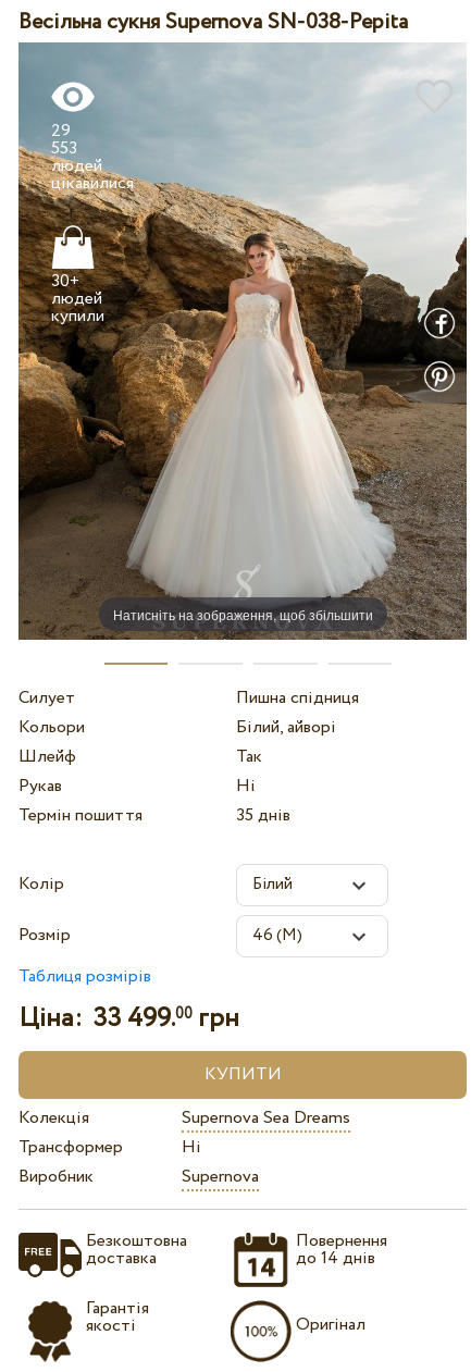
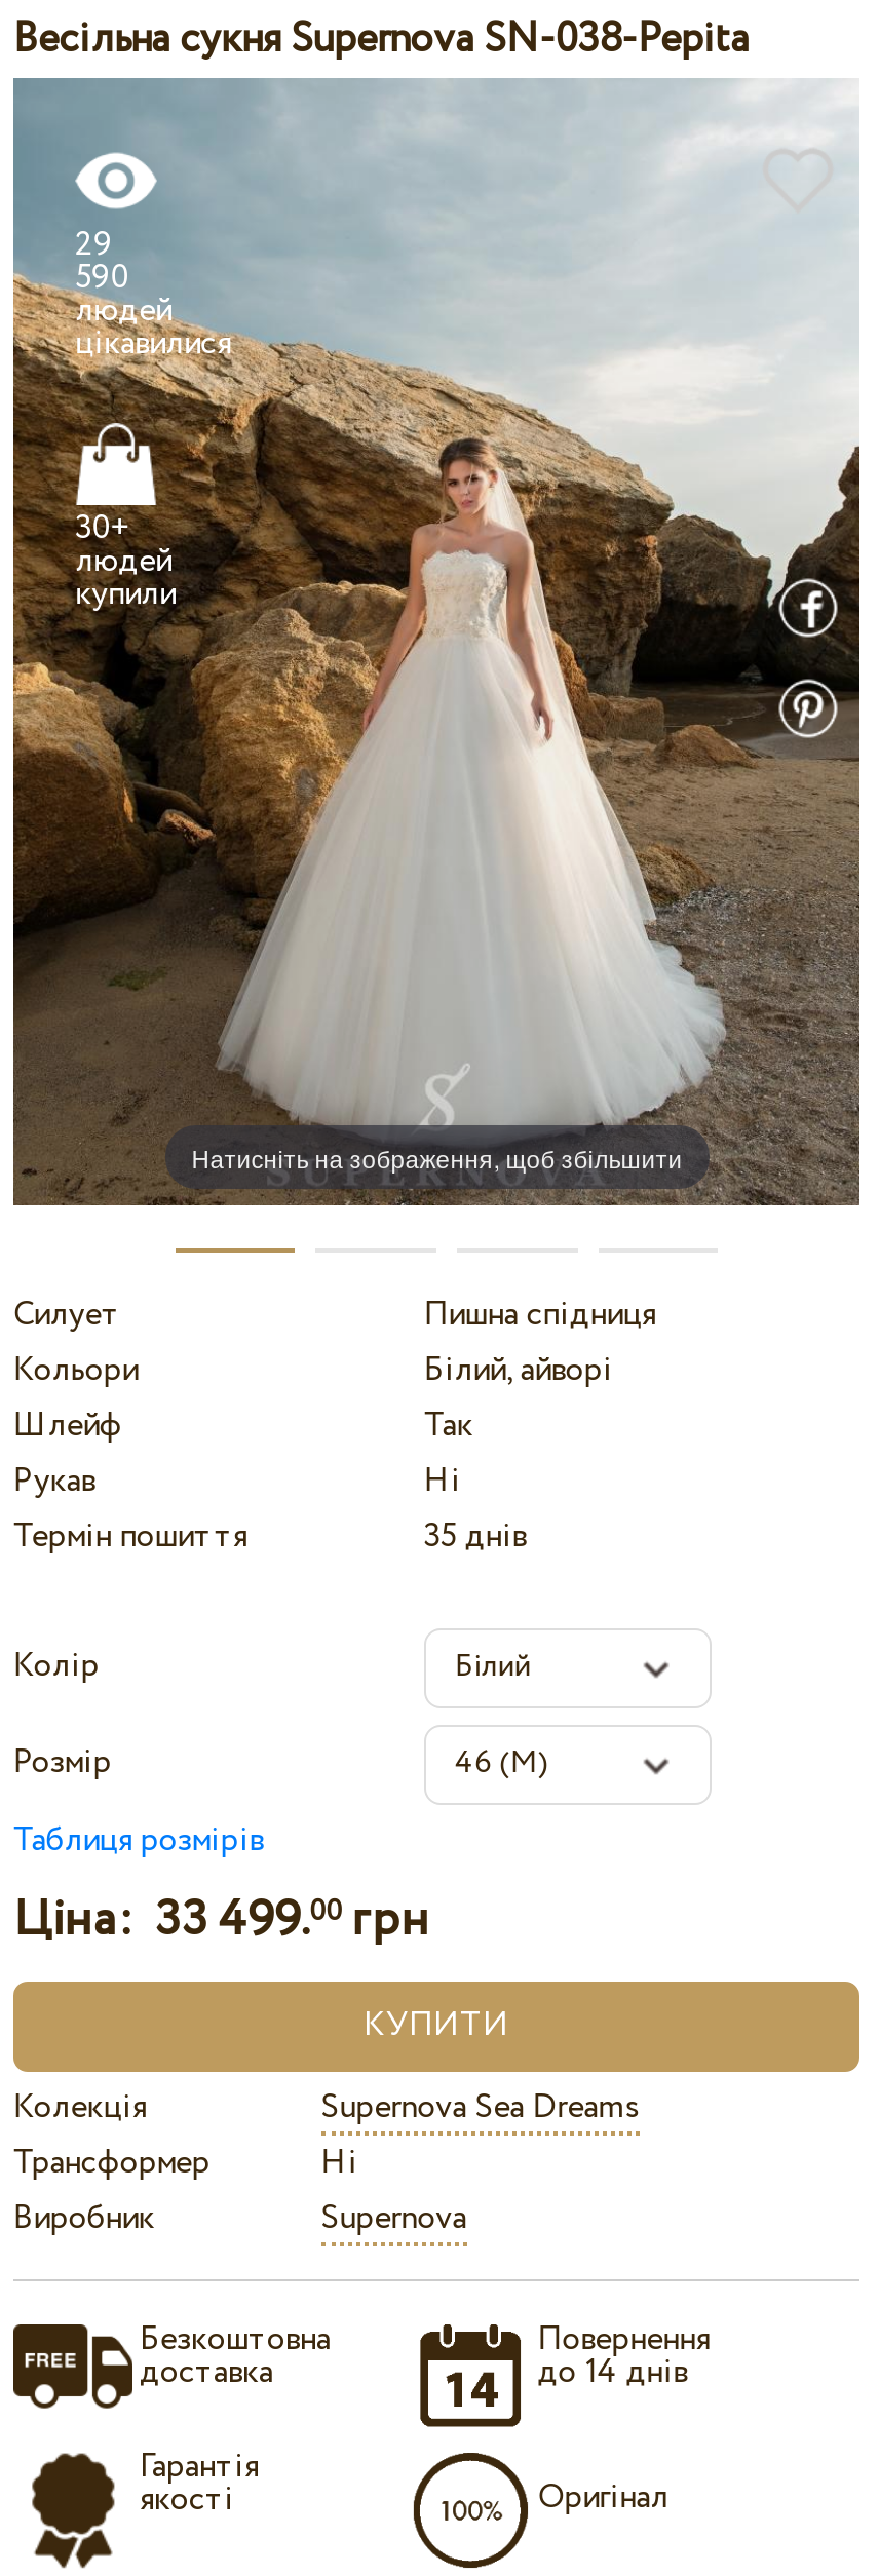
- 553
+ 590
